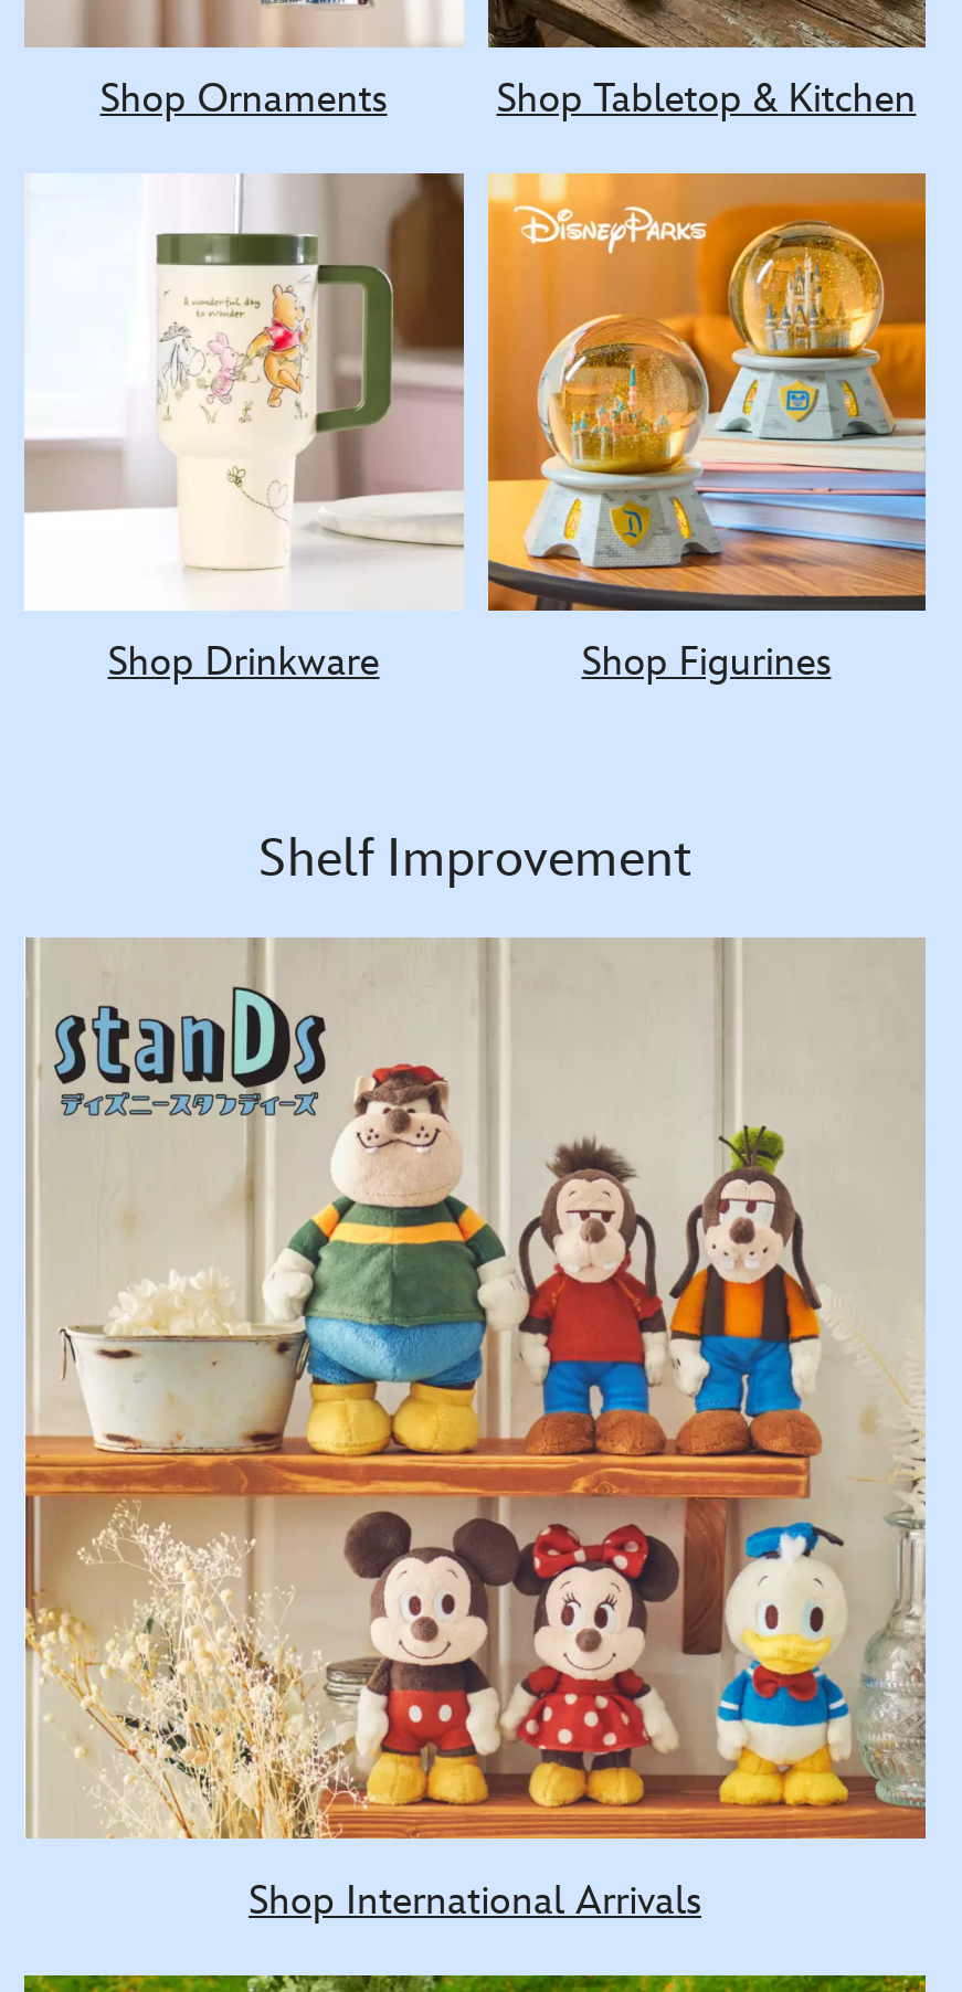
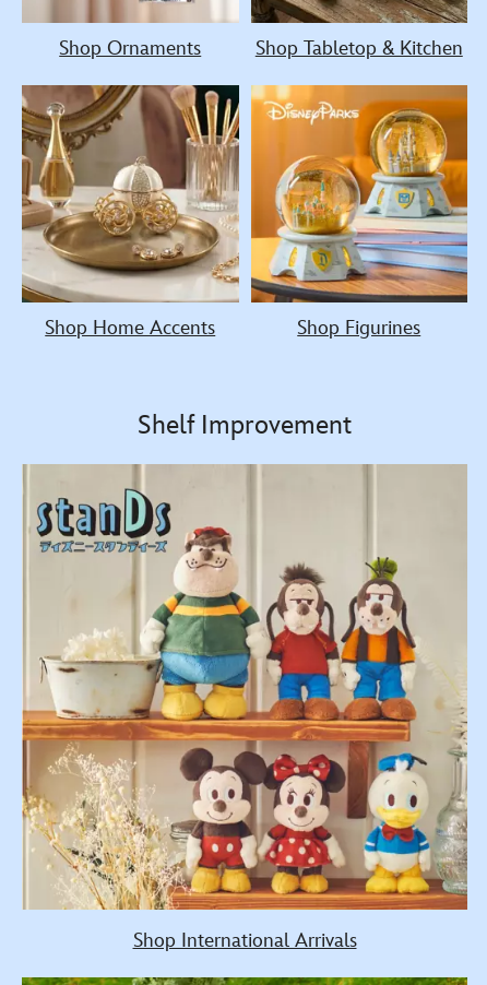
- [image]
- Shop Drinkware
+ [image]
+ Shop Home Accents
